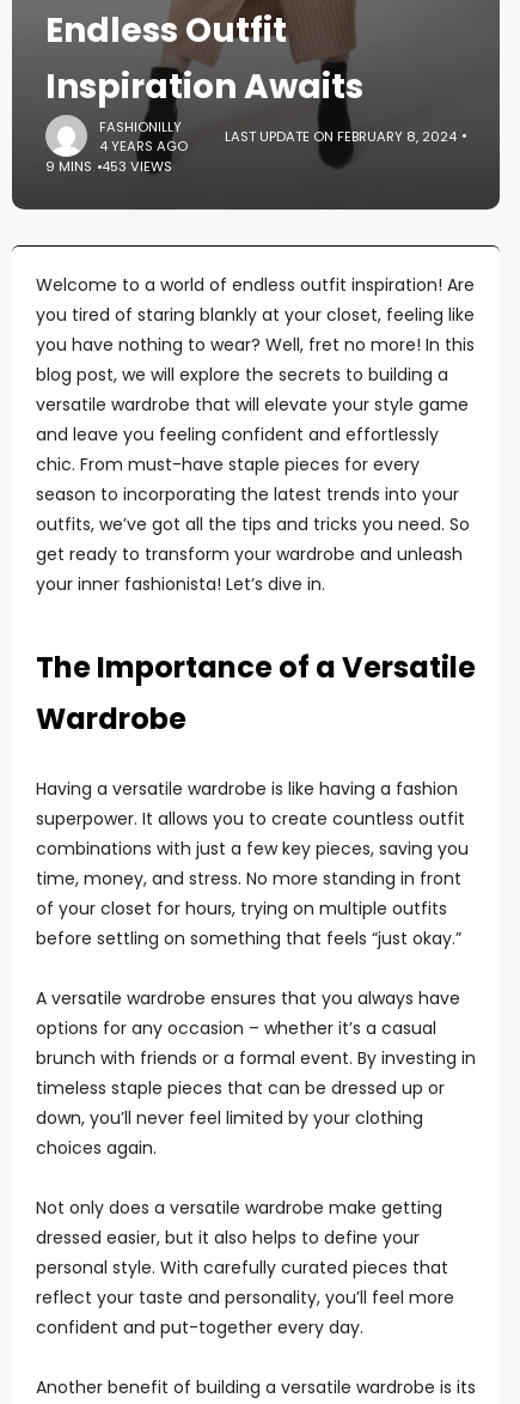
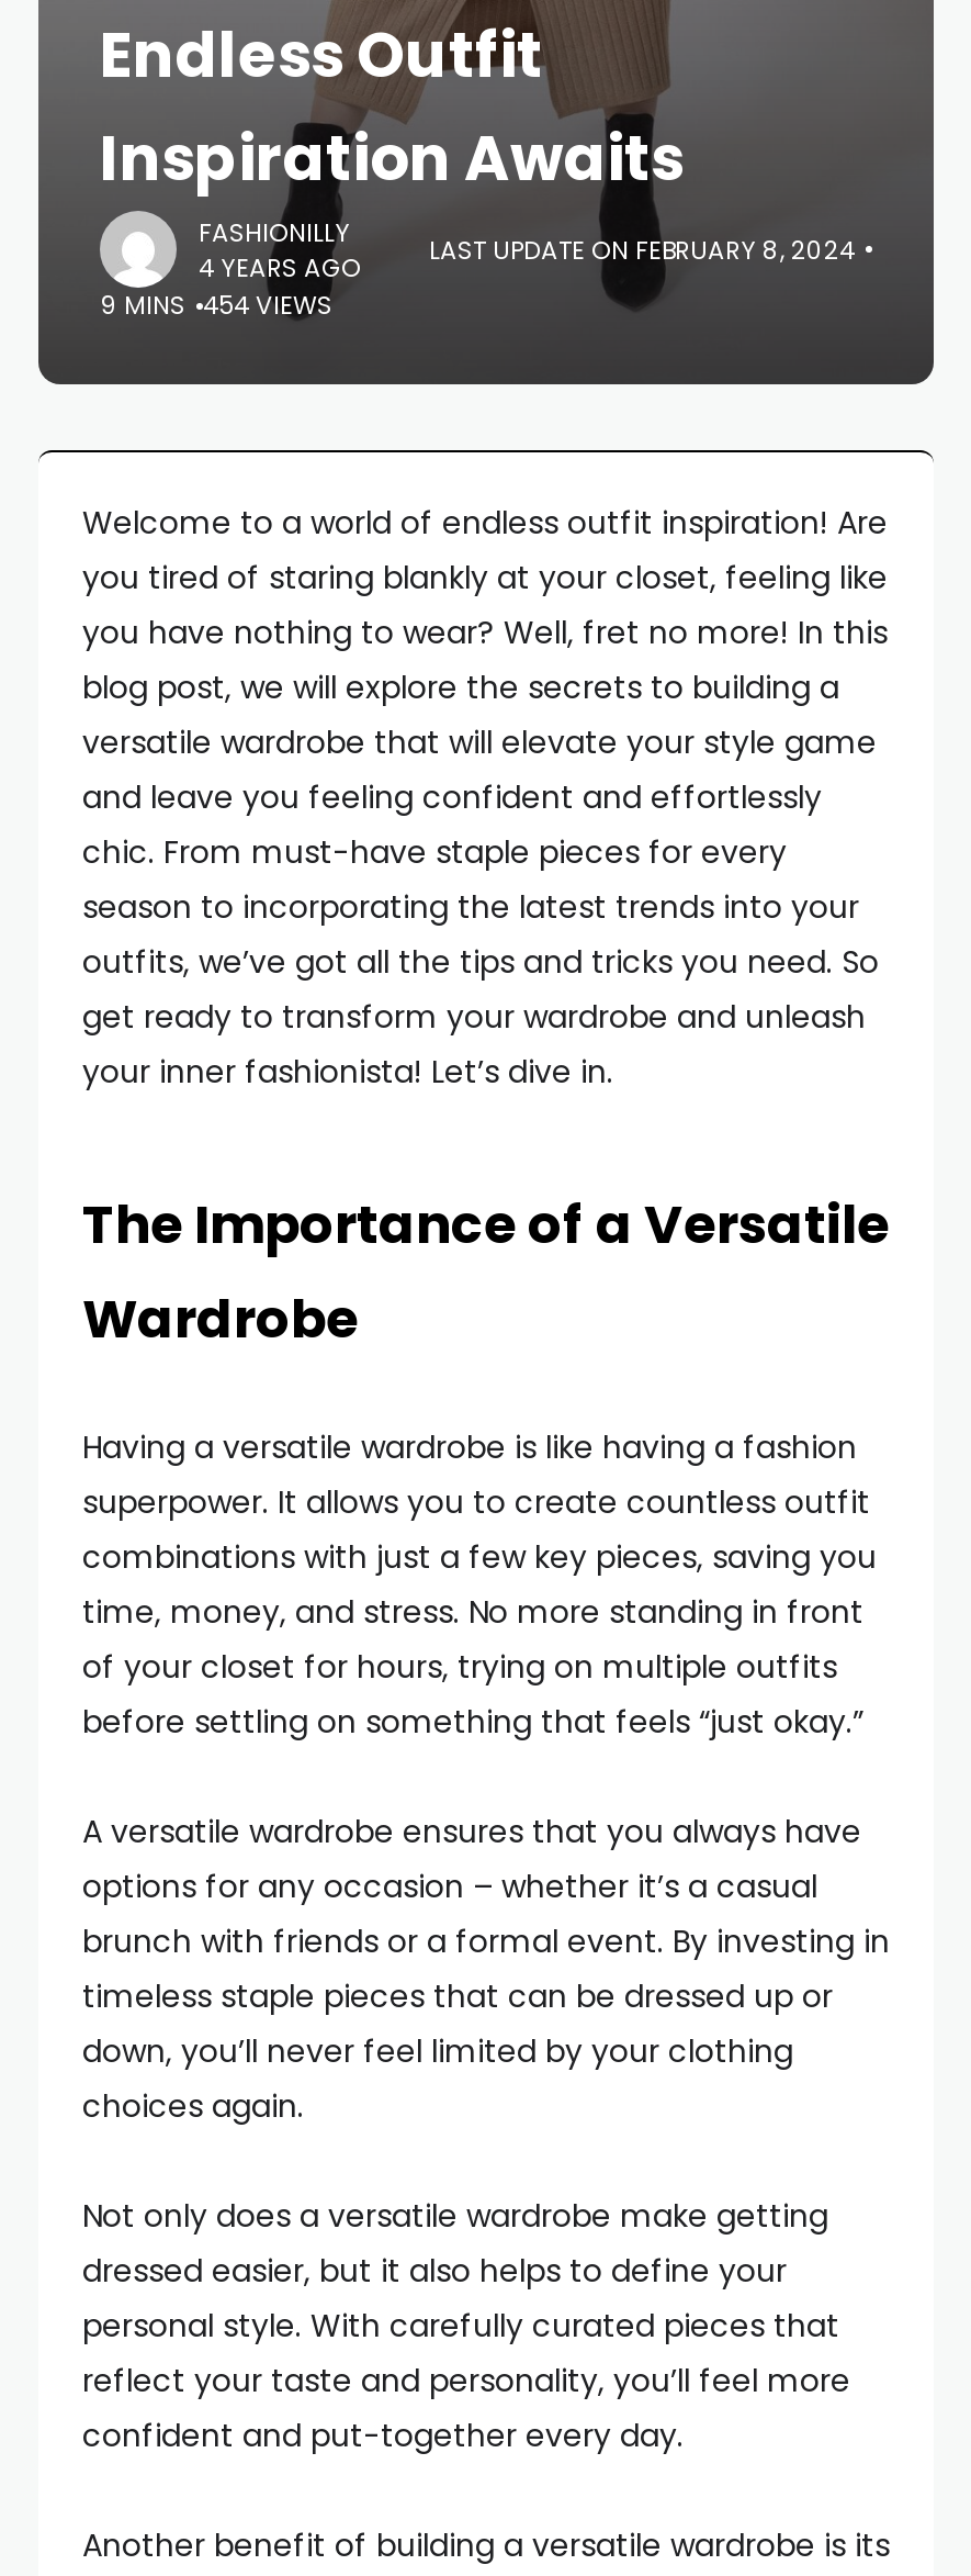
- 9 MINS 453 VIEWS
+ 9 MINS 454 VIEWS
